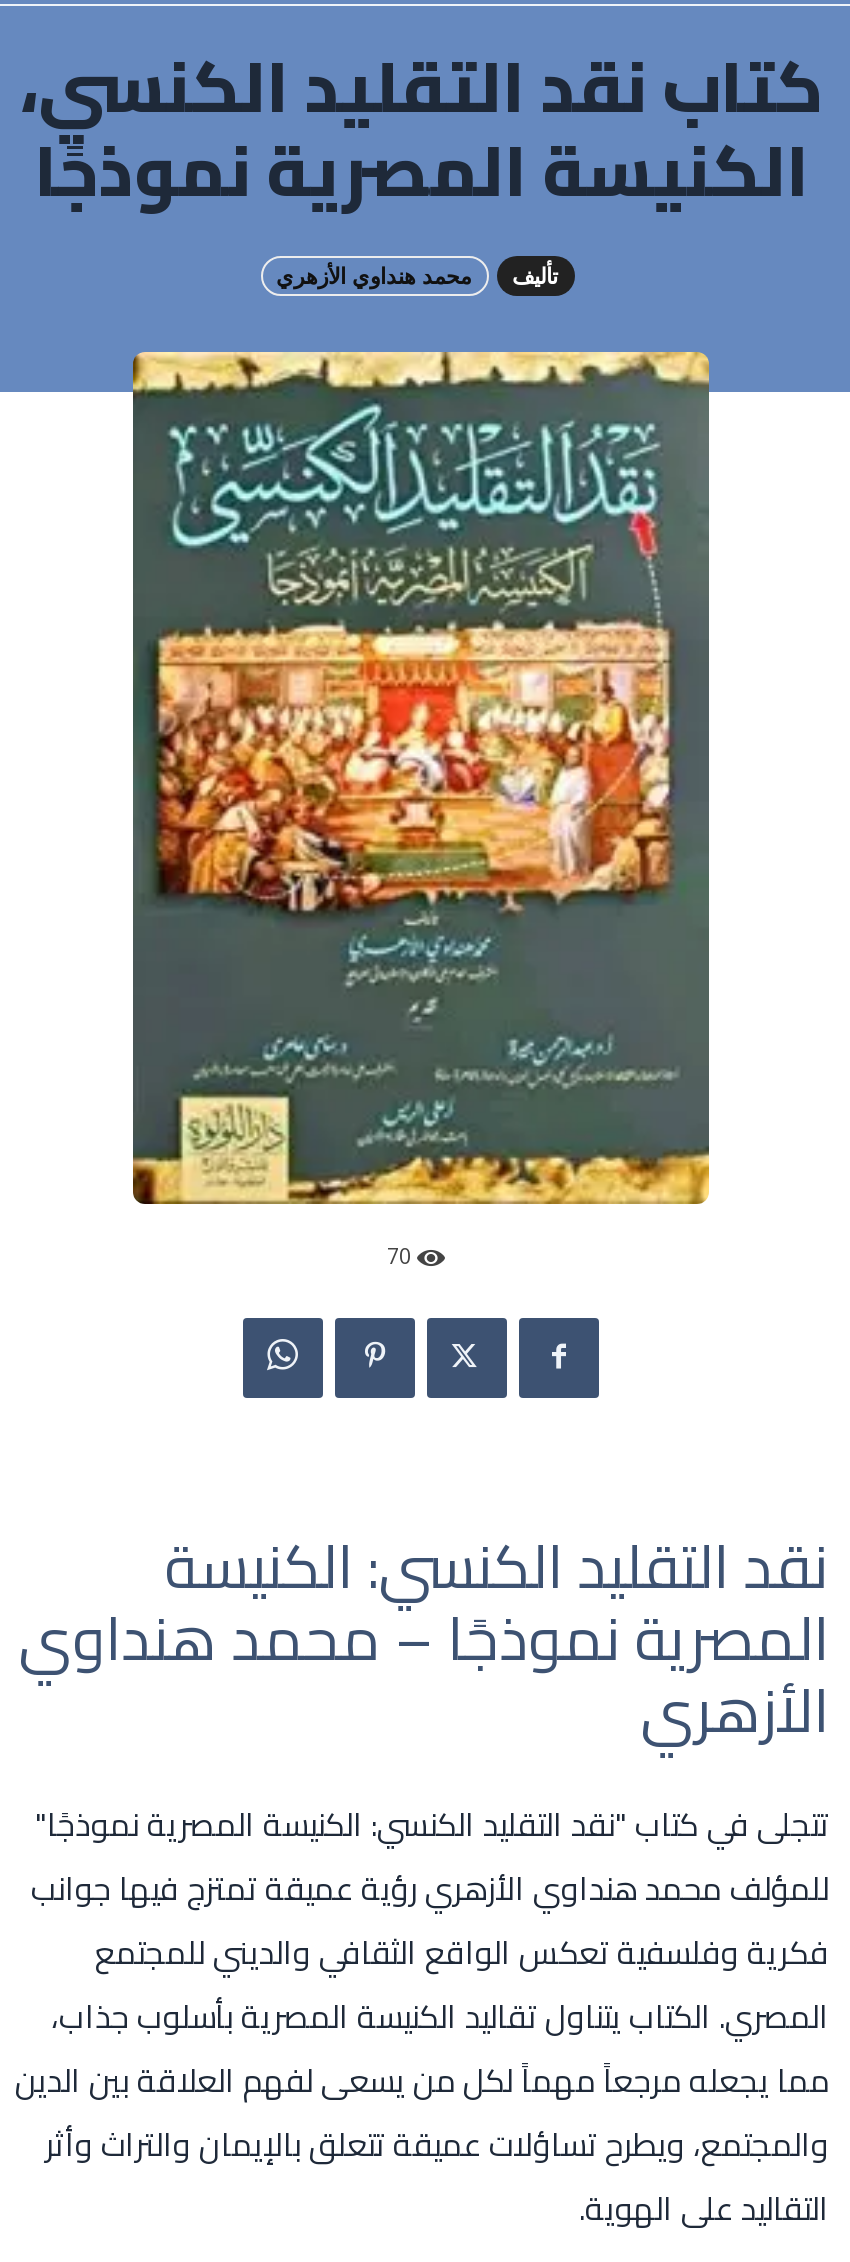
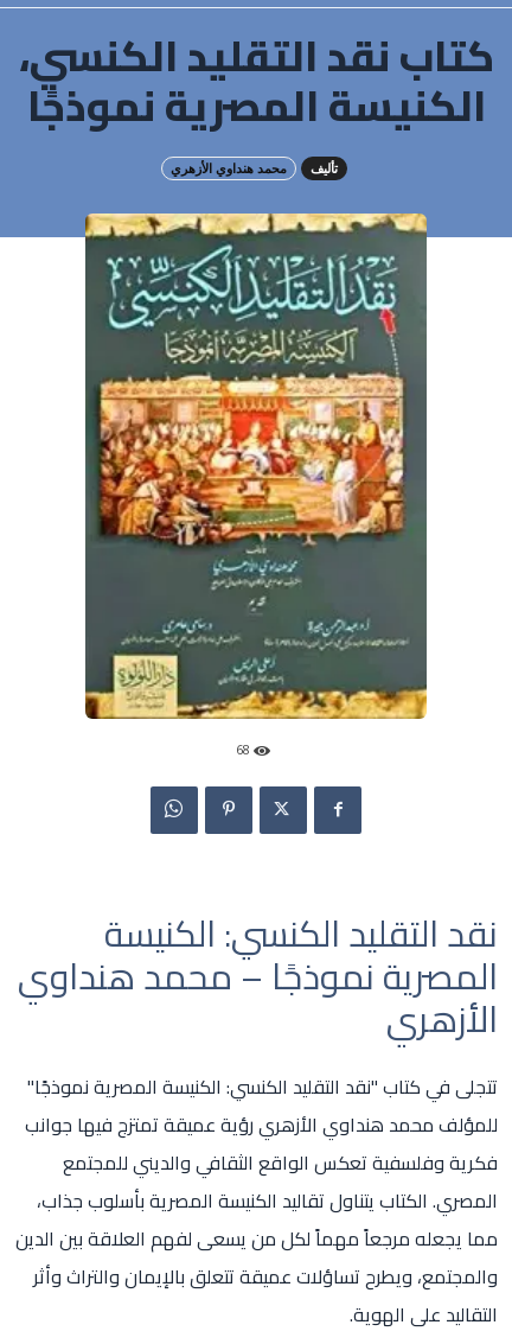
- 70
+ 68
